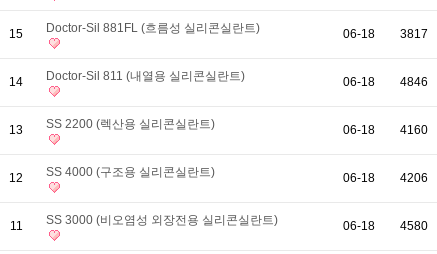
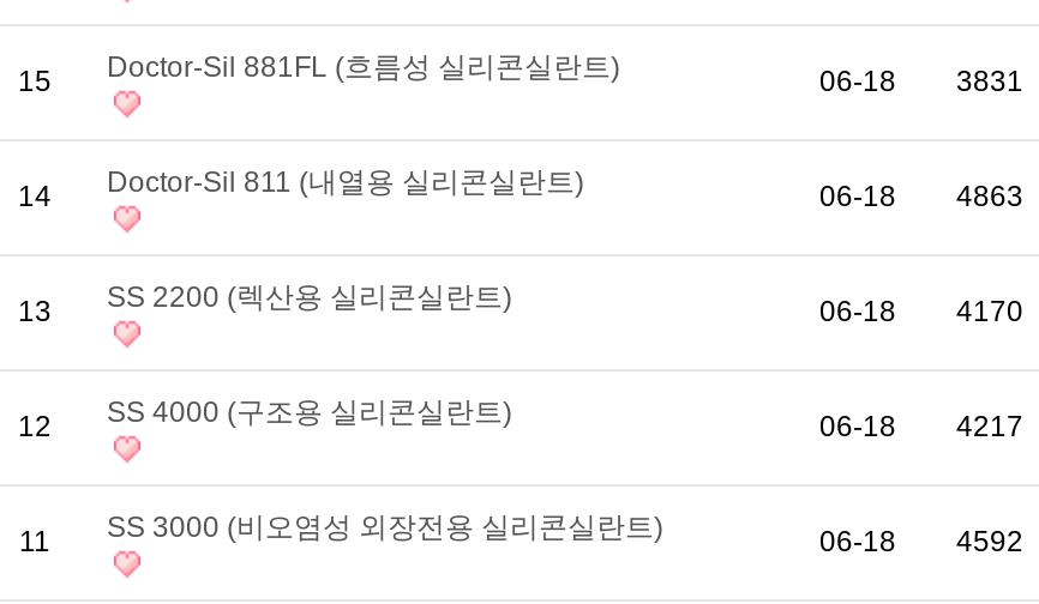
- 06-18 3817
+ 06-18 3831

- 06-18 4846
+ 06-18 4863

- 06-18 4160
+ 06-18 4170

- 06-18 4206
+ 06-18 4217

- 06-18 4580
+ 06-18 4592
